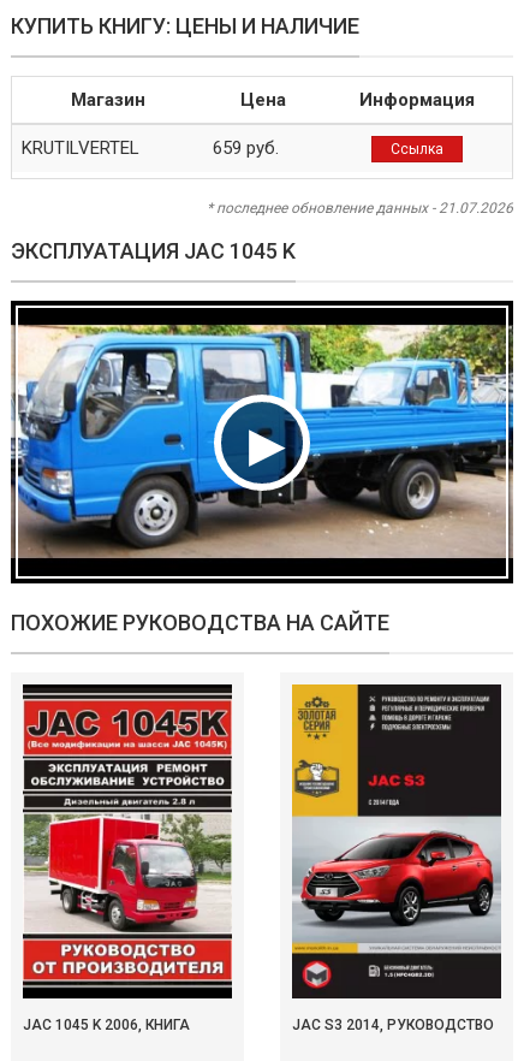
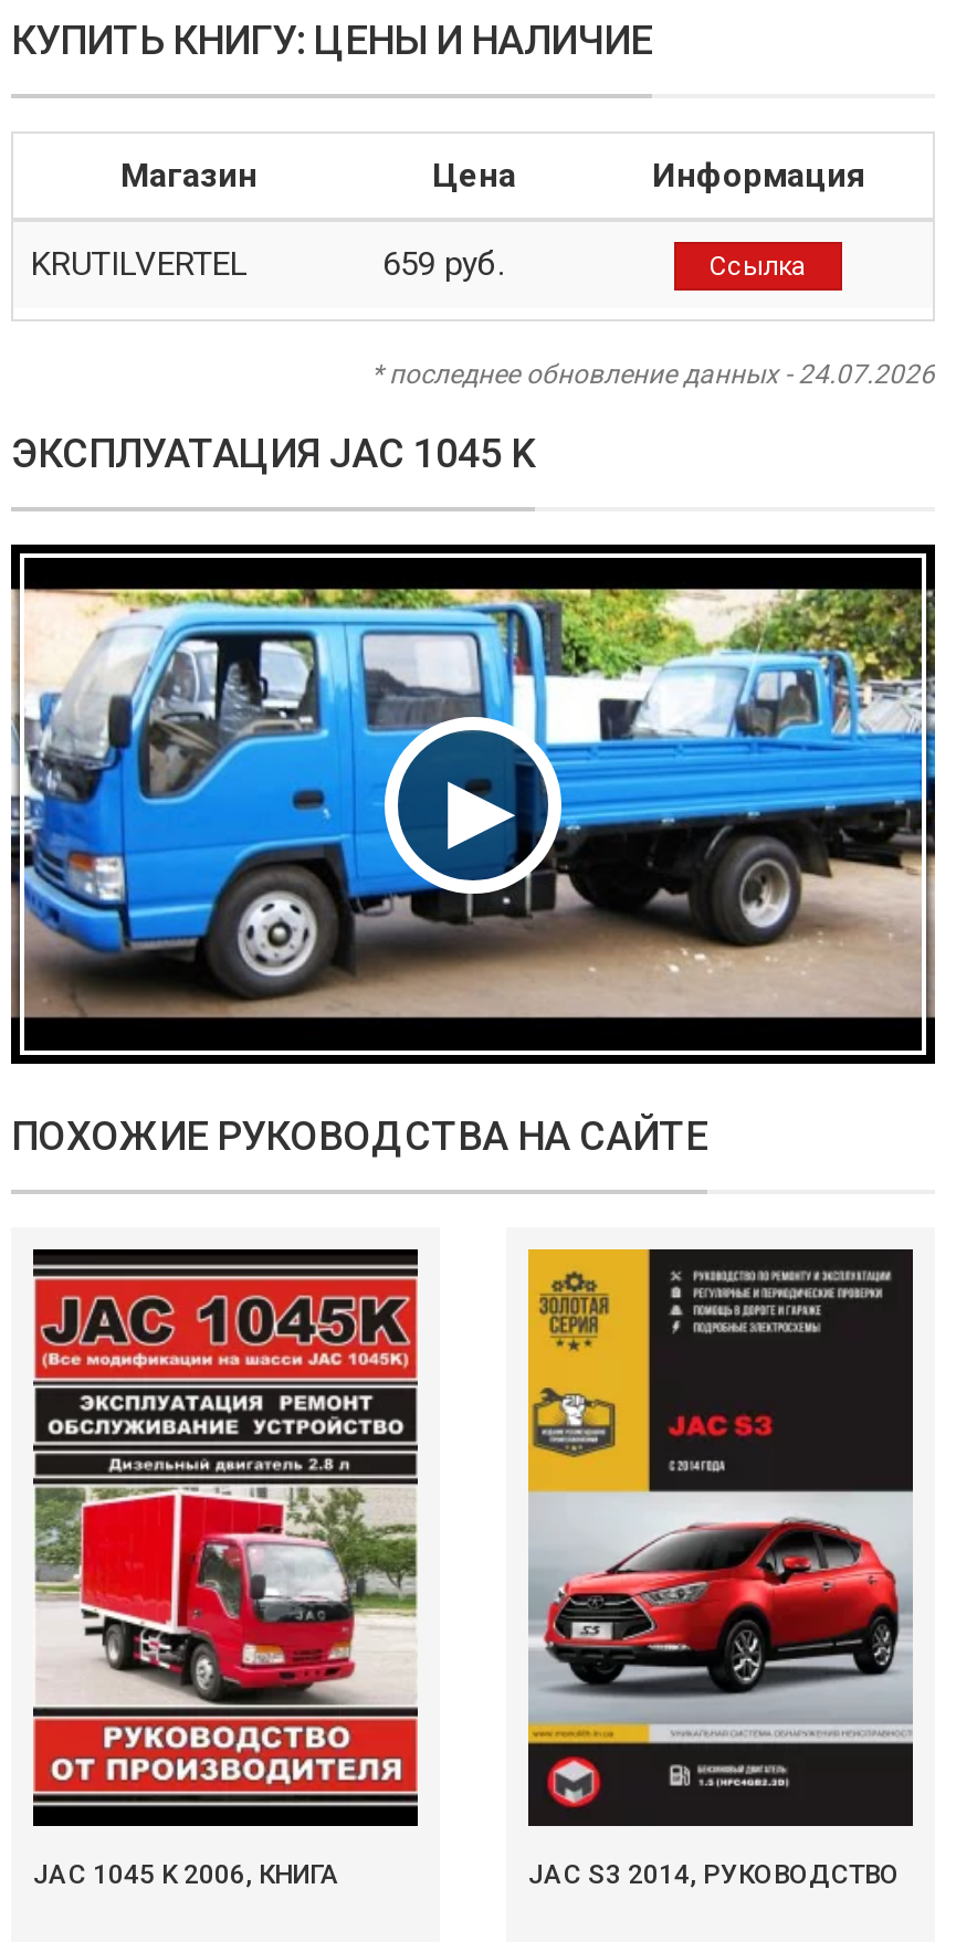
- * последнее обновление данных - 21.07.2026
+ * последнее обновление данных - 24.07.2026
